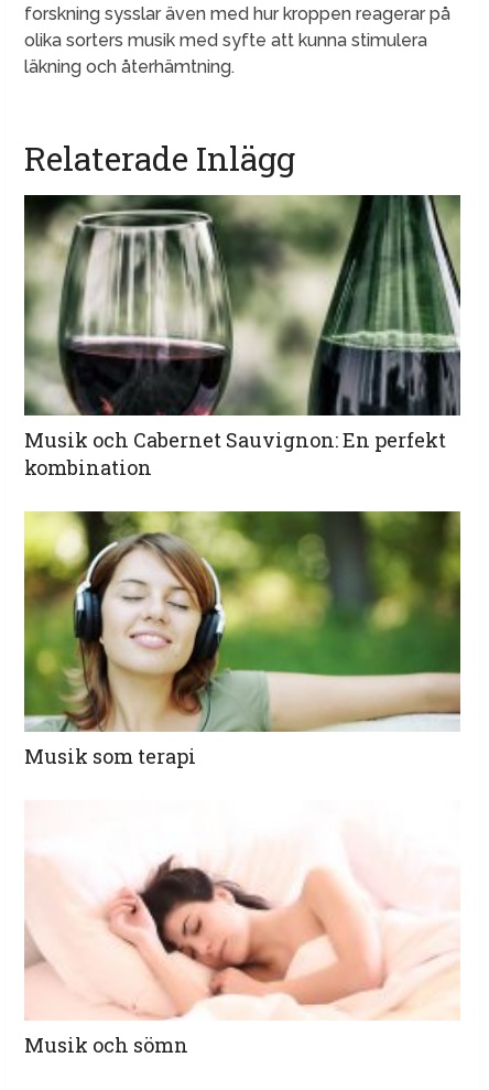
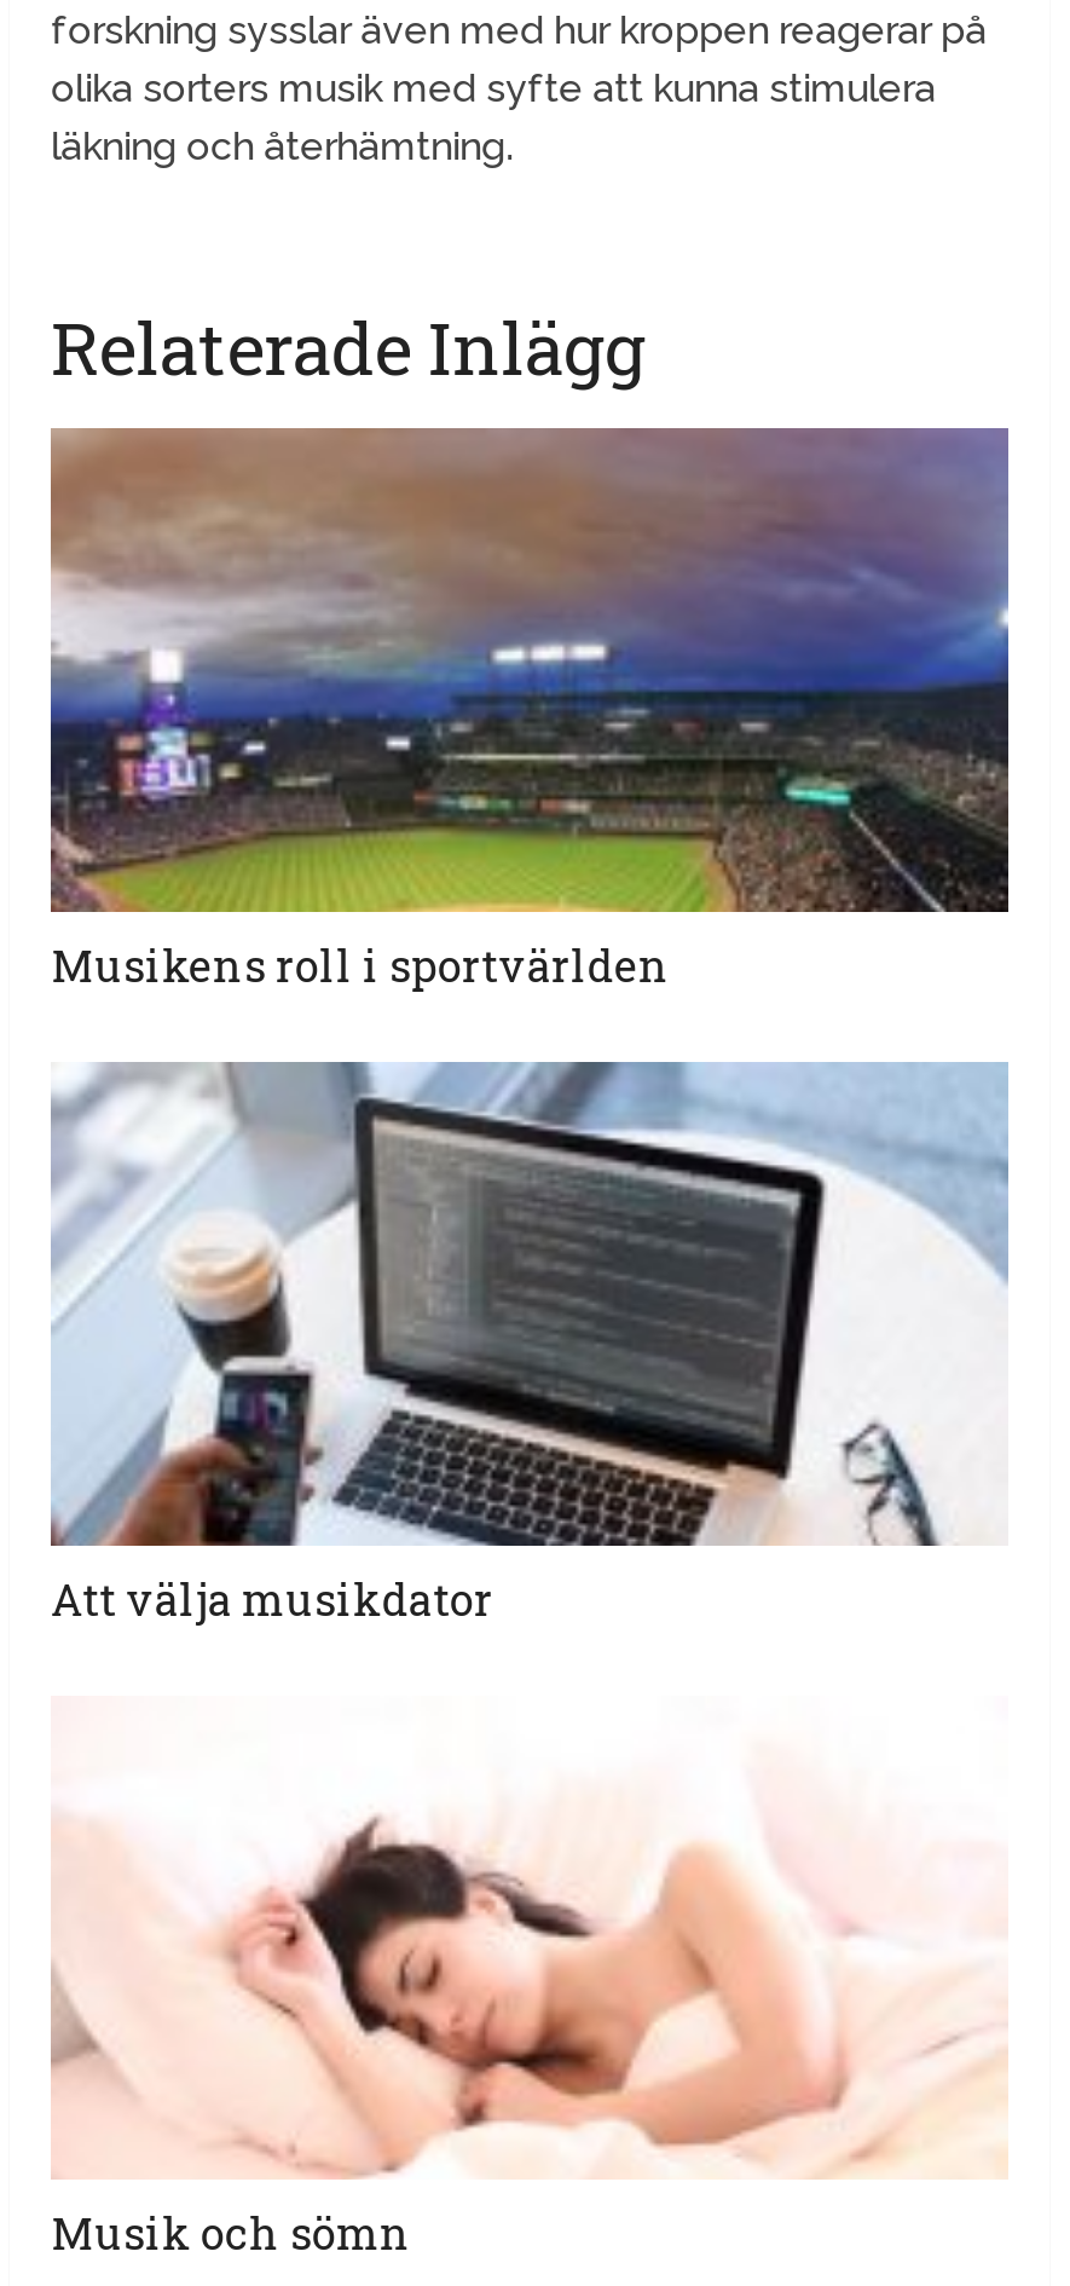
- [image]
- Musik och Cabernet Sauvignon: En perfekt
- kombination
+ [image]
+ Musikens roll i sportvärlden

- [image]
- Musik som terapi
+ [image]
+ Att välja musikdator
